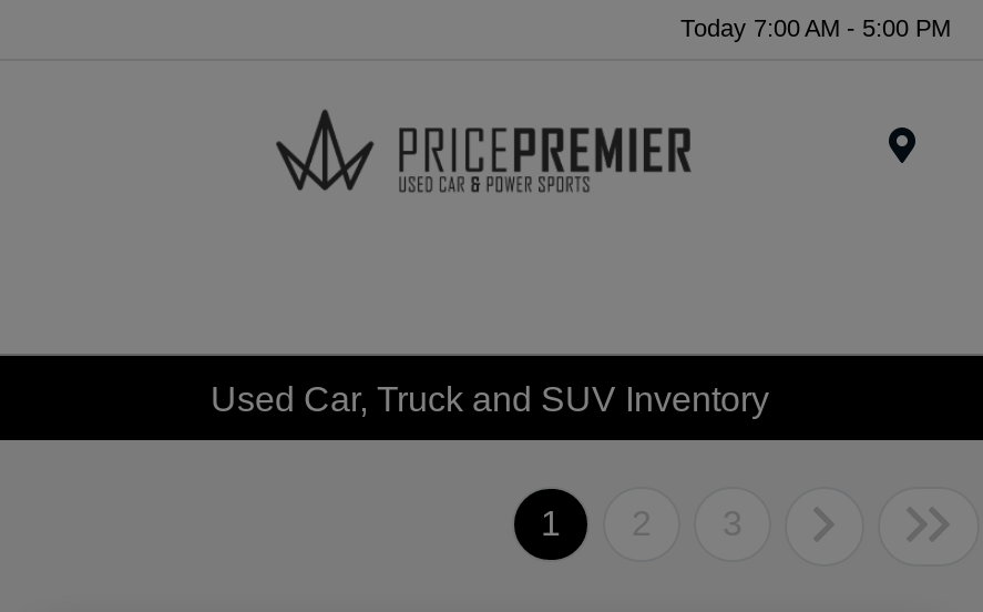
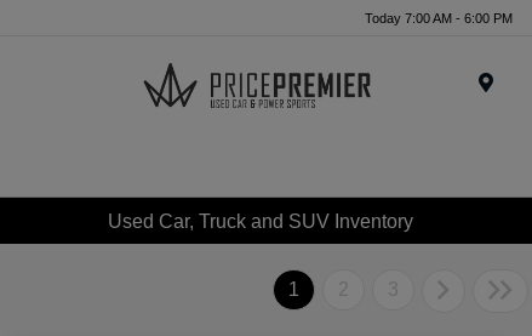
- Today 7:00 AM - 5:00 PM
+ Today 7:00 AM - 6:00 PM
